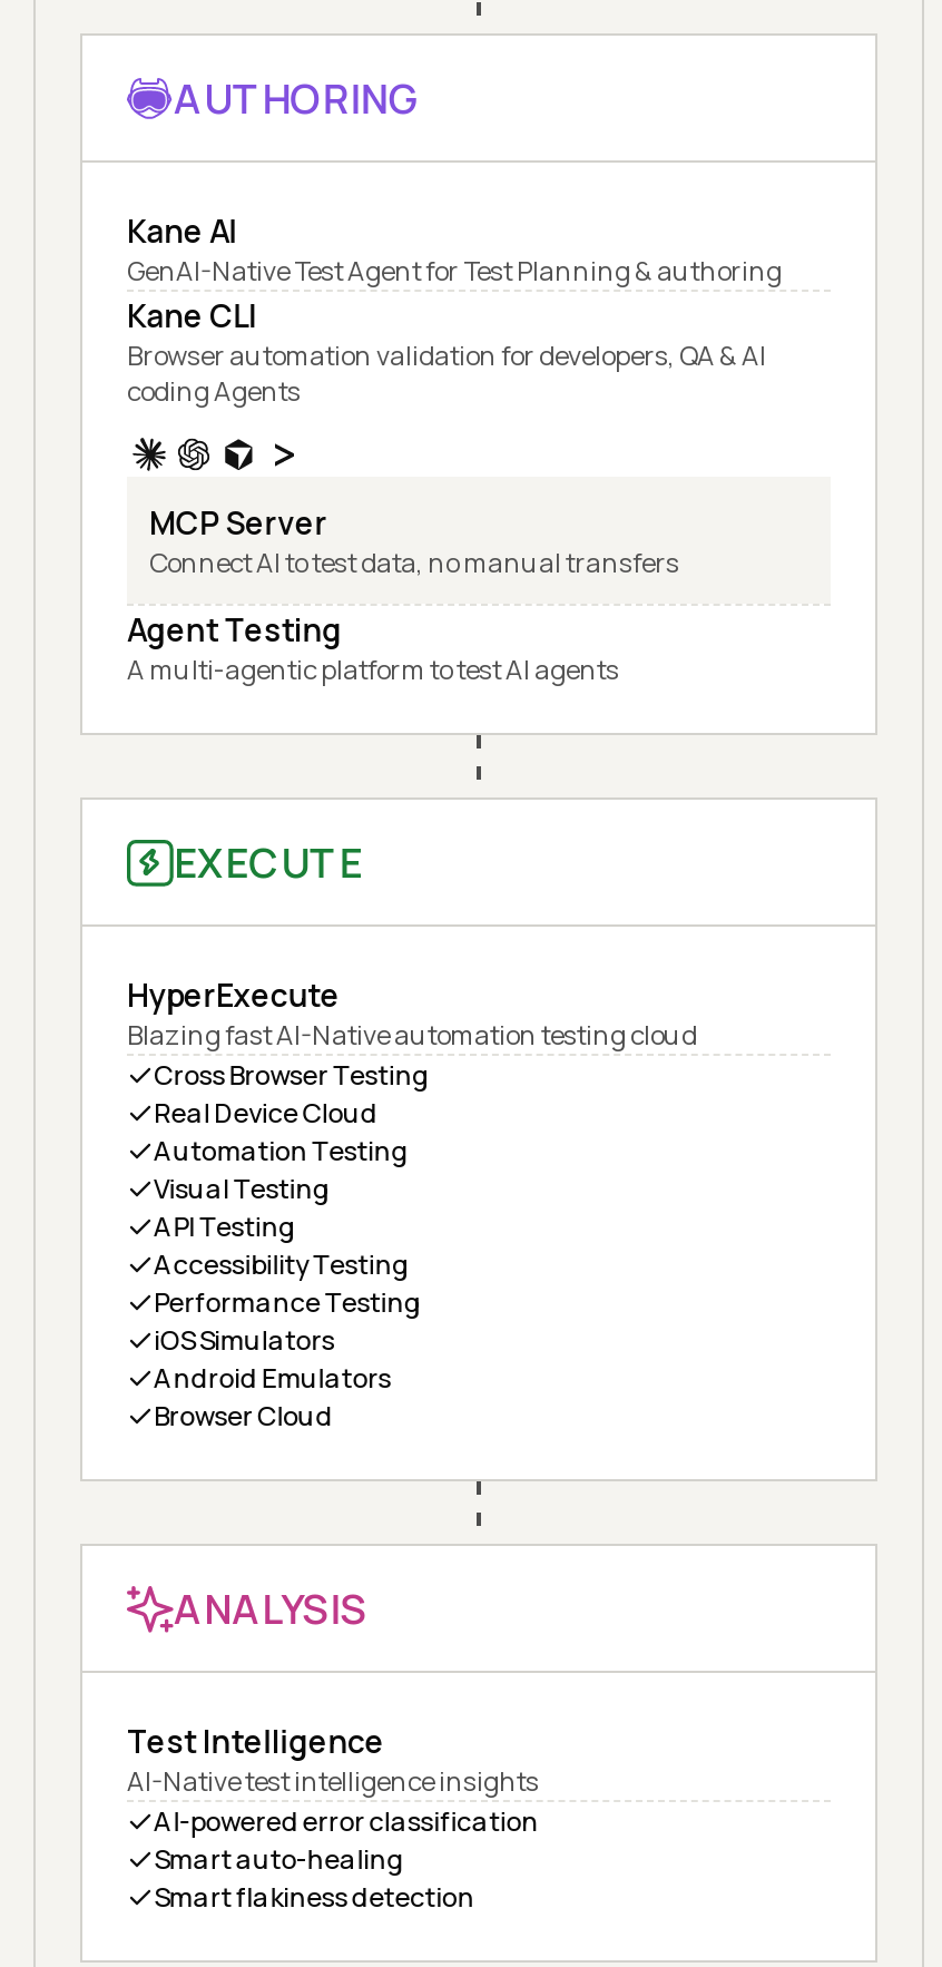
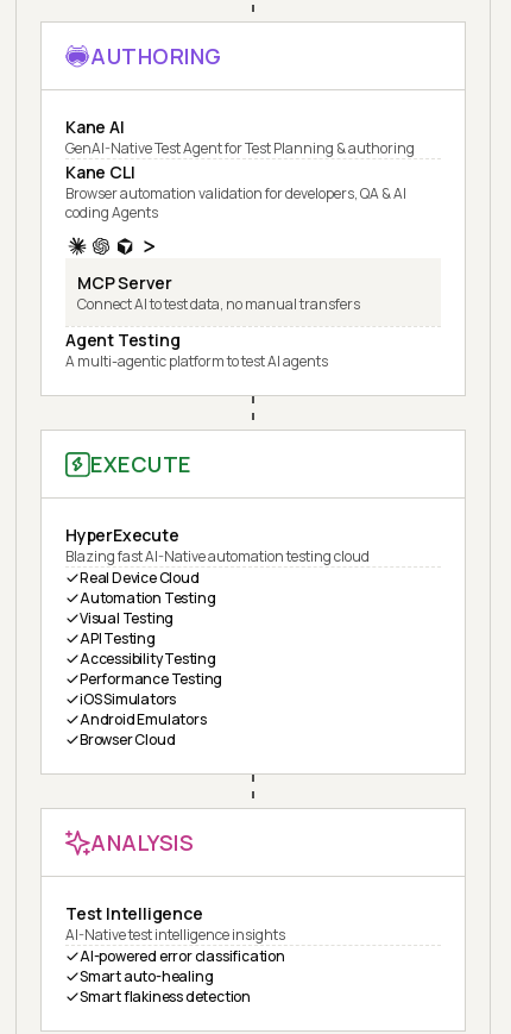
- Cross Browser Testing
